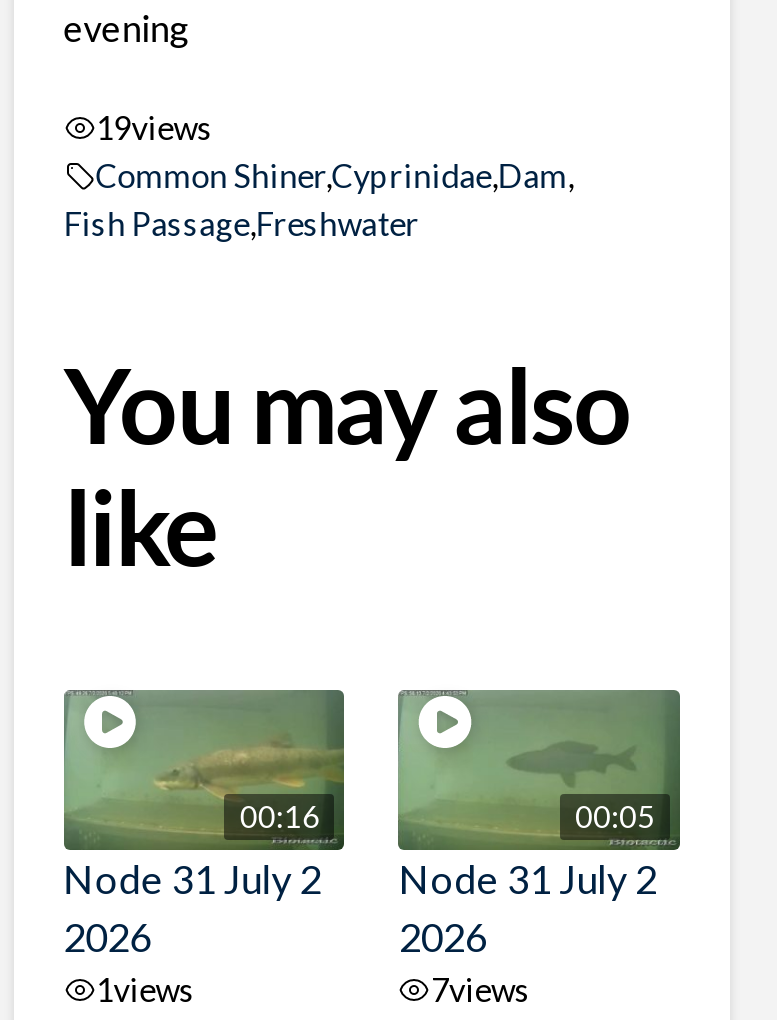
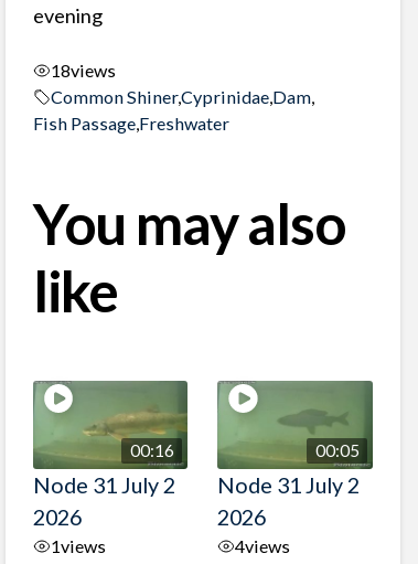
- 19views
+ 18views

- 7views
+ 4views
